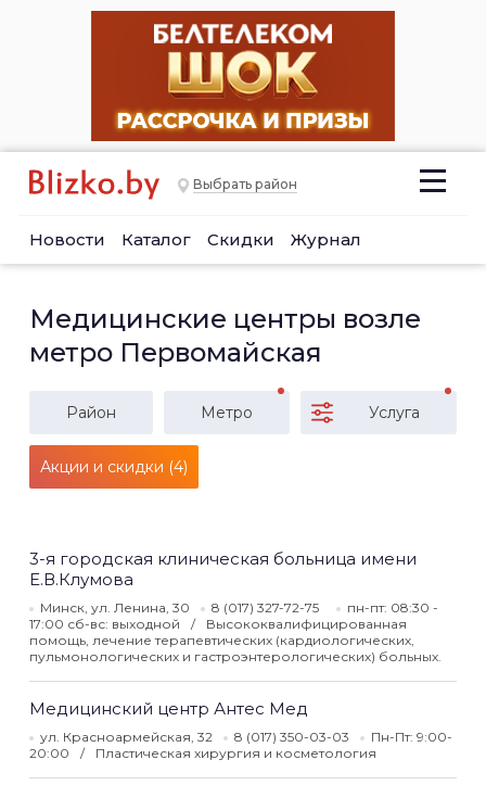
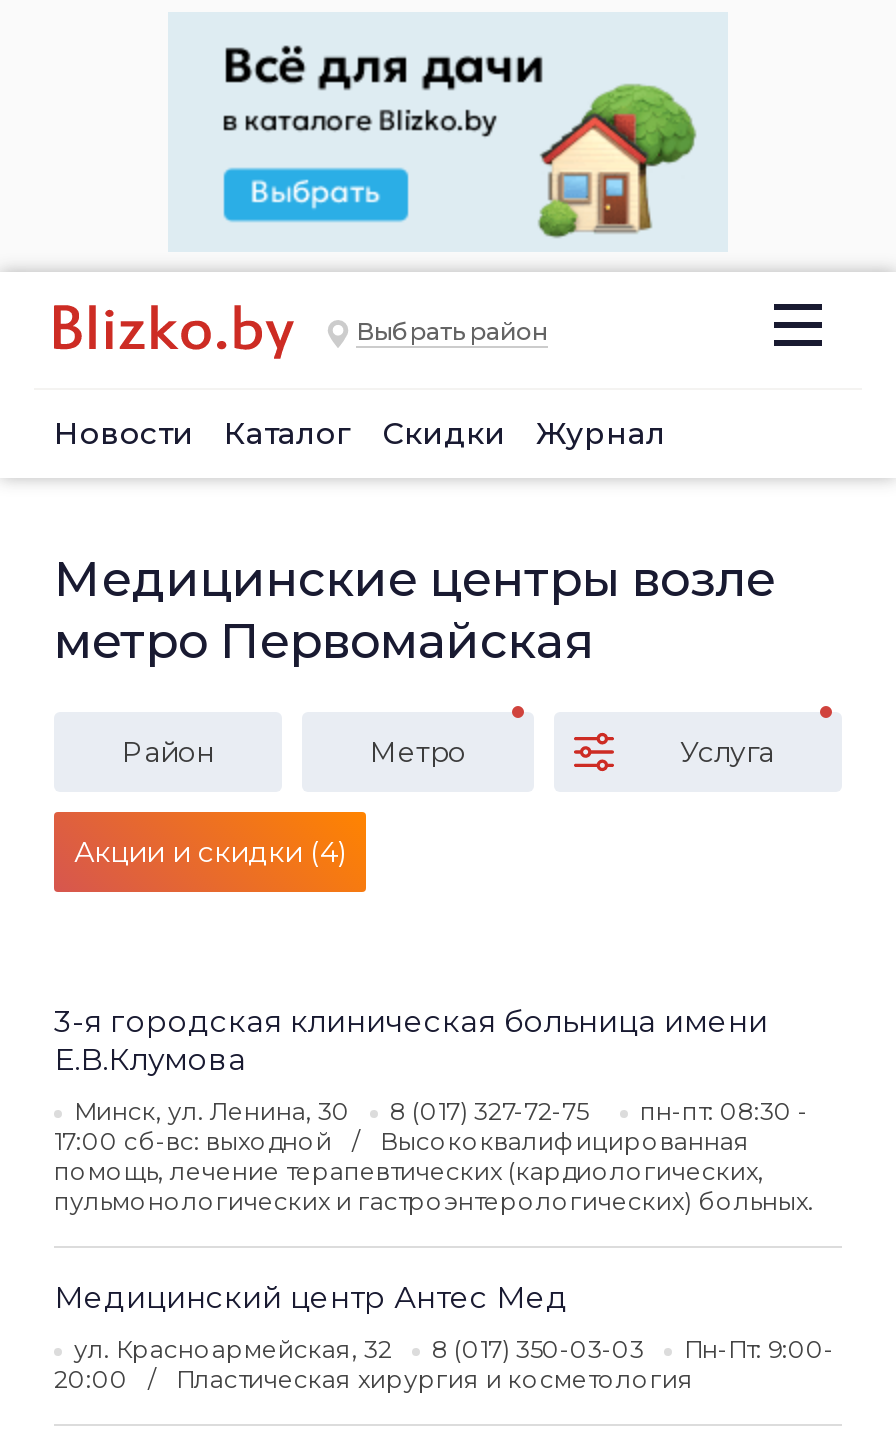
- [image]
+ [image]
